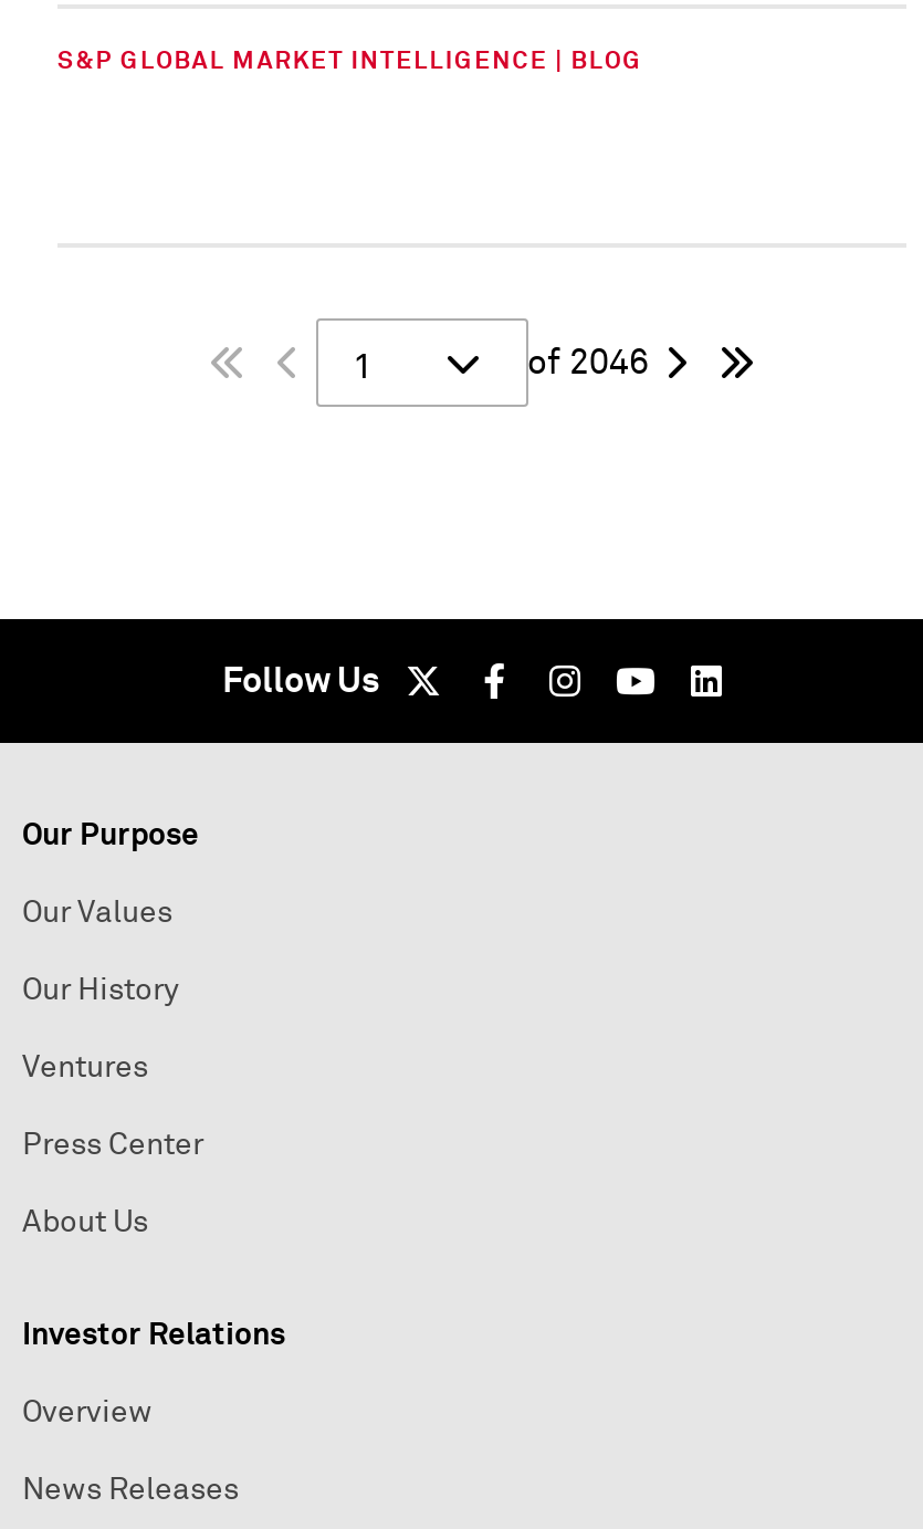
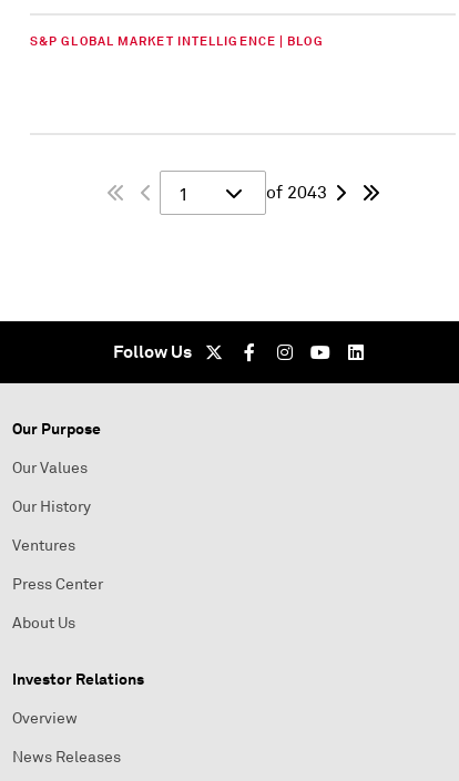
- of 2046
+ of 2043
